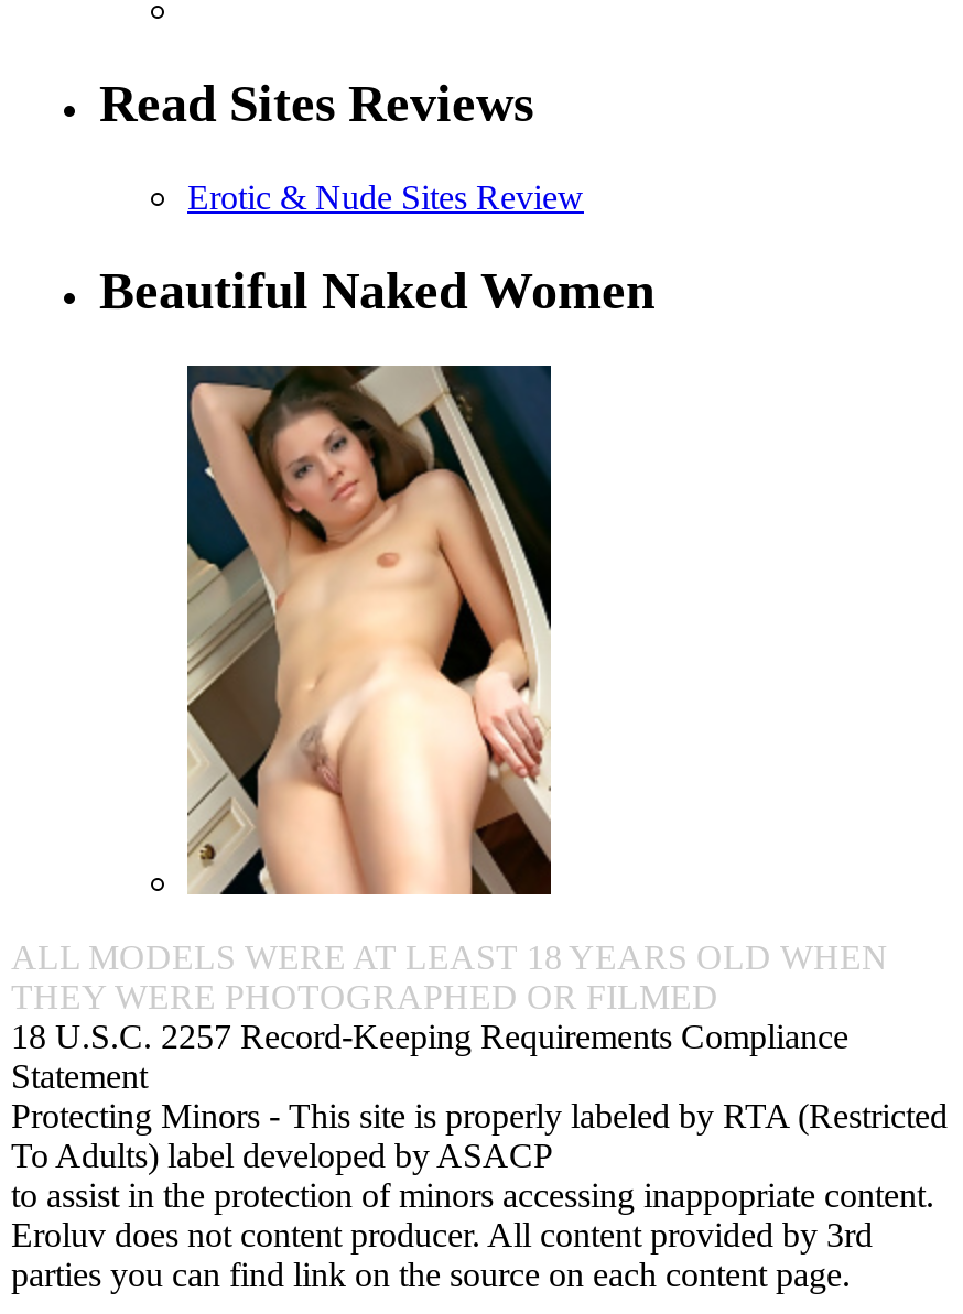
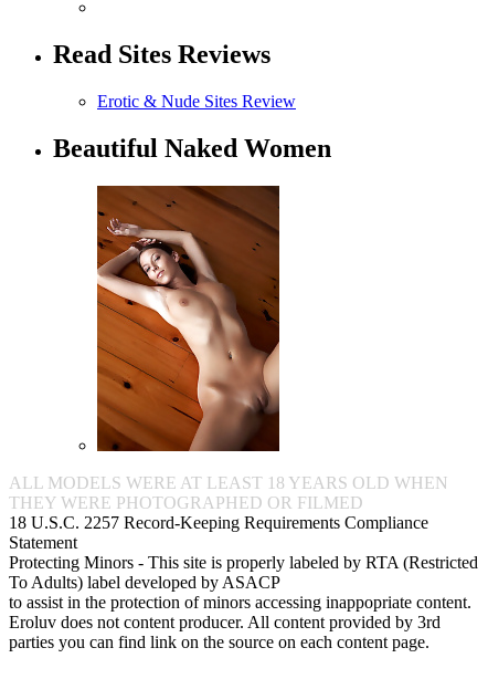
- [image]
+ [image]
